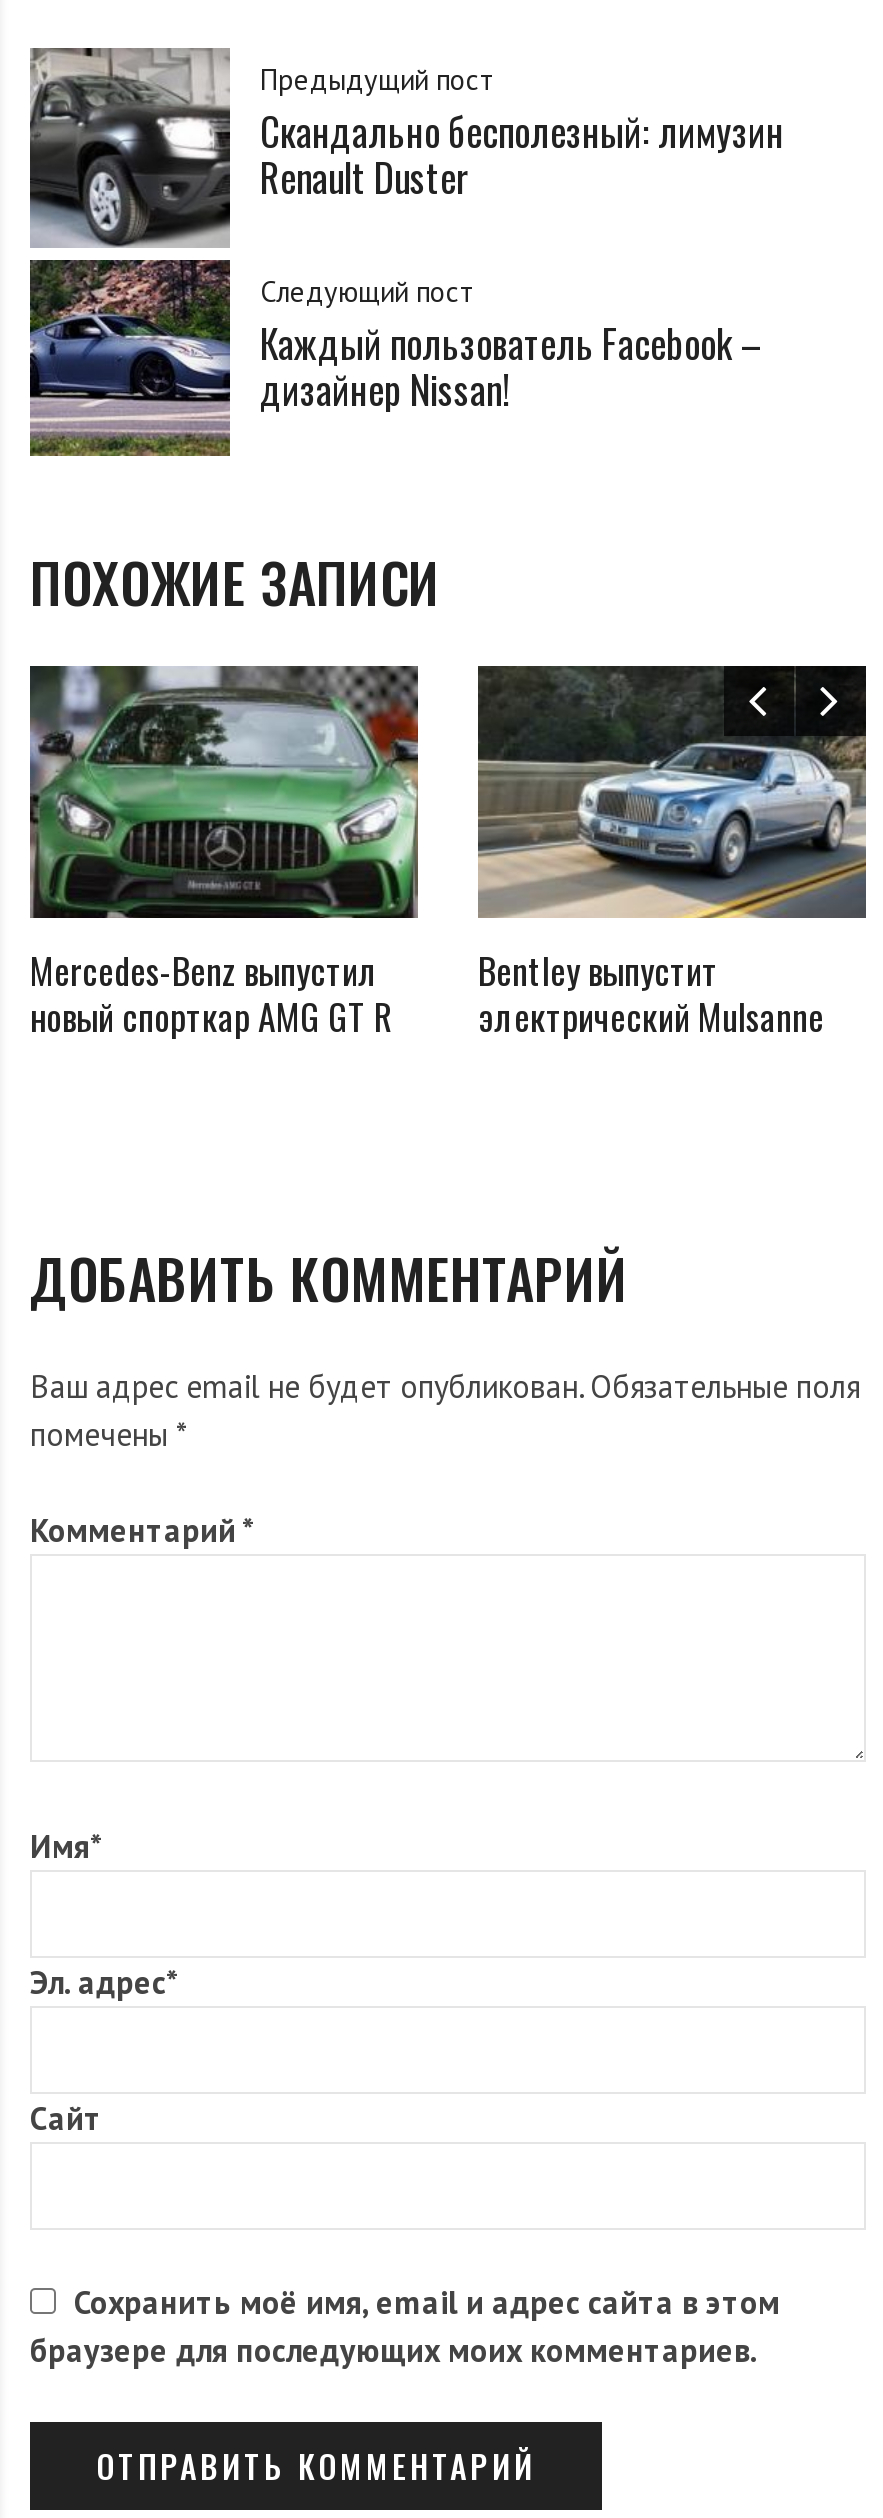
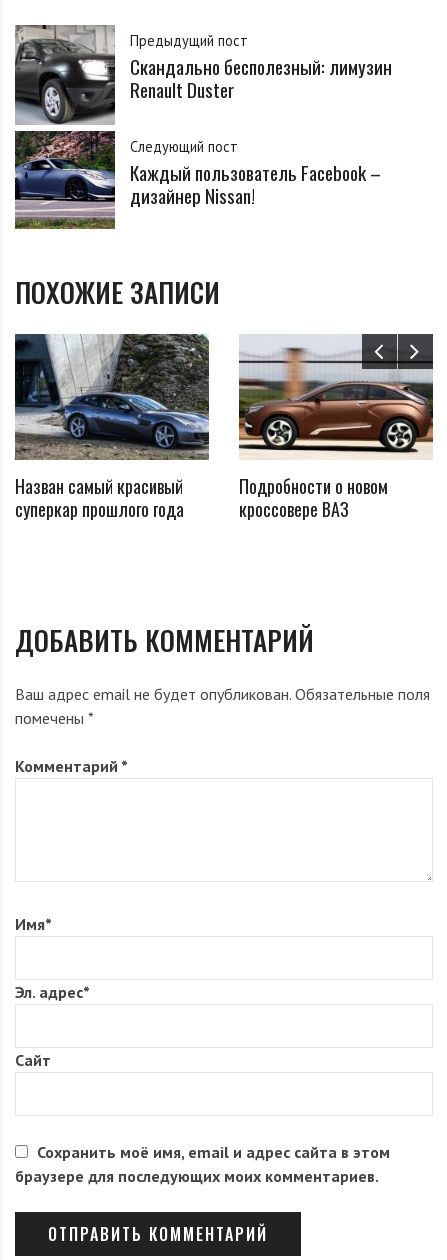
- [image]
- Mercedes-Benz выпустил
- новый спорткар AMG GT R
+ [image]
+ Назван самый красивый
+ суперкар прошлого года

- [image]
- Bentley выпустит
- электрический Mulsanne
+ [image]
+ Подробности о новом
+ кроссовере ВАЗ
